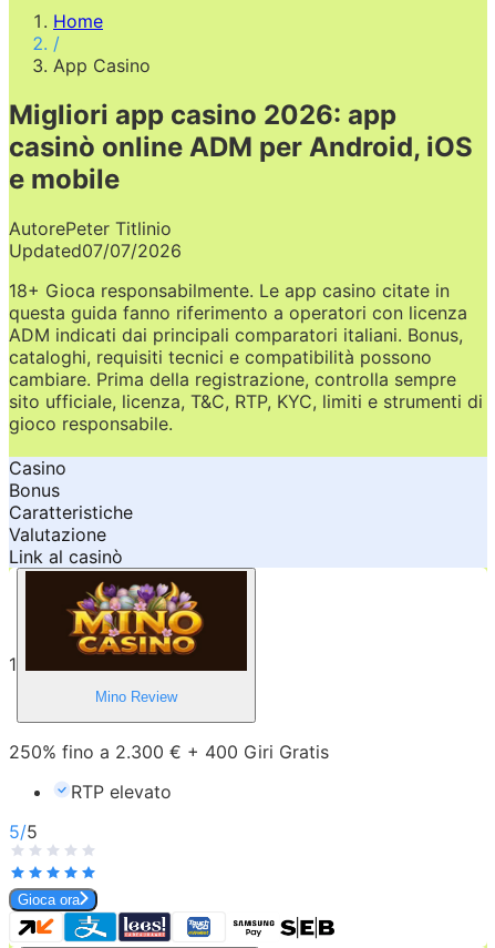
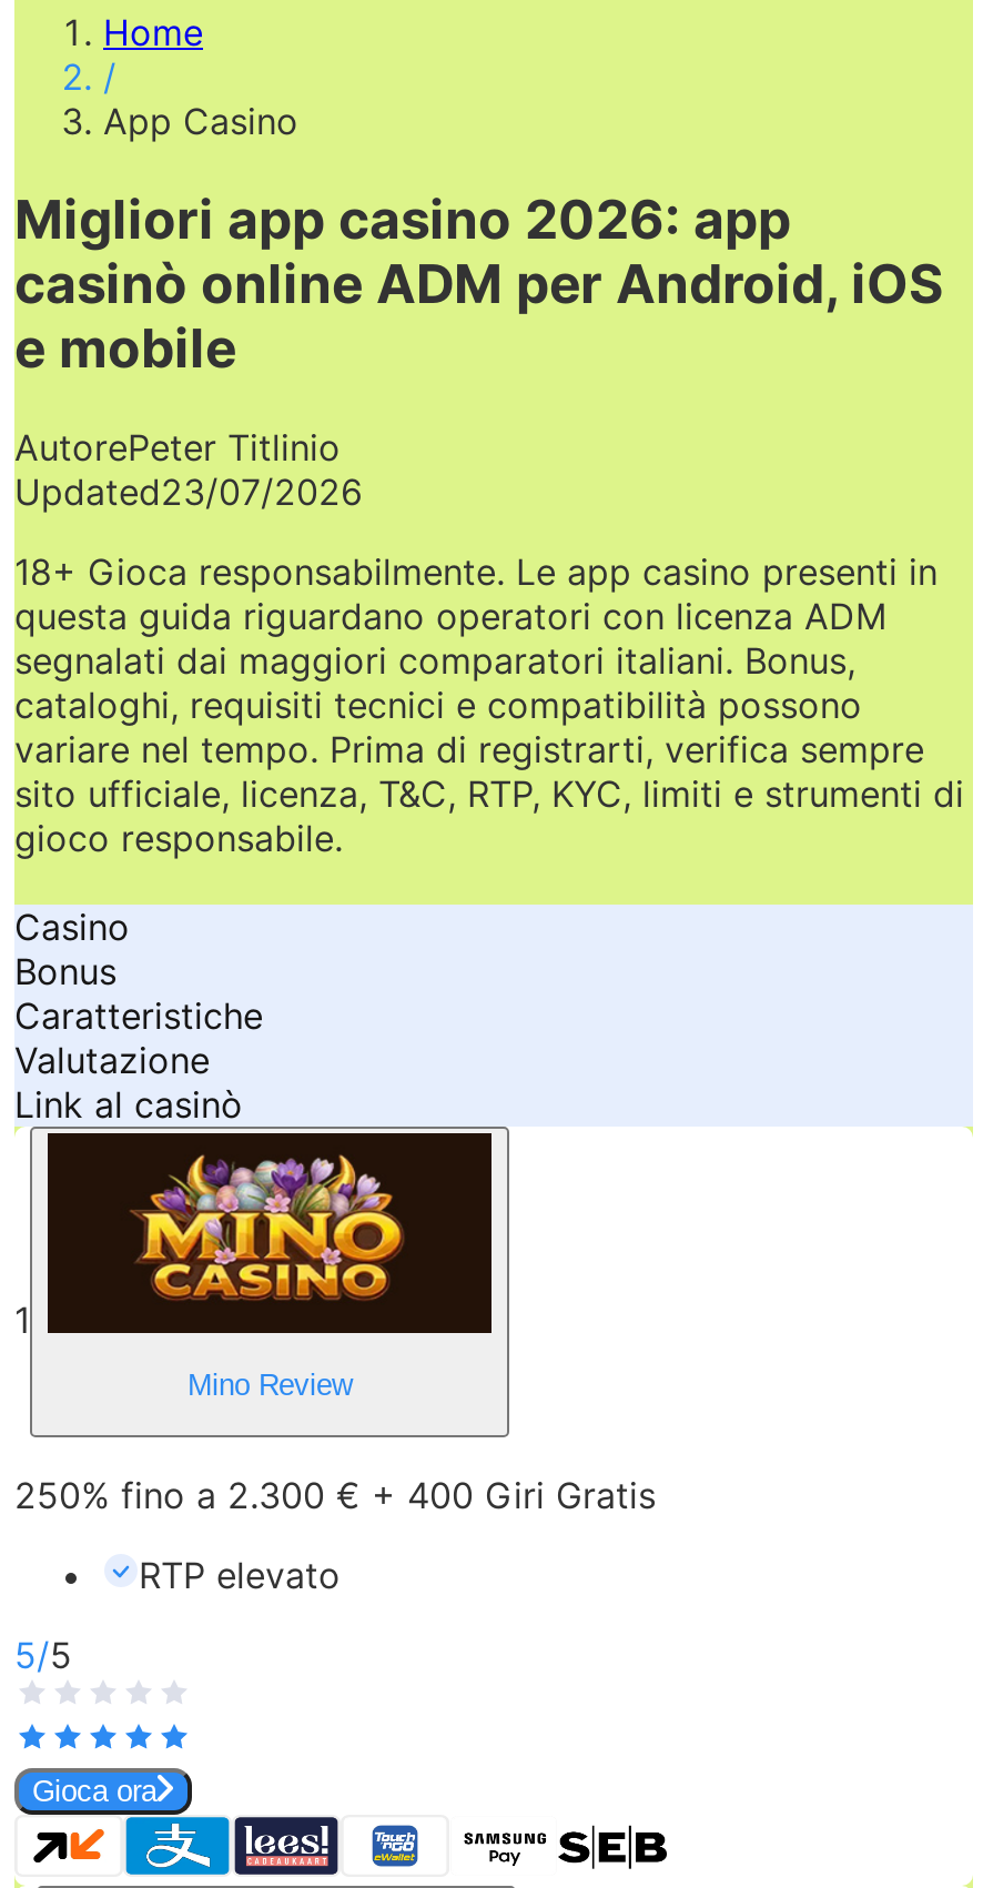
- Updated07/07/2026
+ Updated23/07/2026

- 18+ Gioca responsabilmente. Le app casino citate in
- questa guida fanno riferimento a operatori con licenza
- ADM indicati dai principali comparatori italiani. Bonus,
+ 18+ Gioca responsabilmente. Le app casino presenti in
+ questa guida riguardano operatori con licenza ADM
+ segnalati dai maggiori comparatori italiani. Bonus,

- cambiare. Prima della registrazione, controlla sempre
+ variare nel tempo. Prima di registrarti, verifica sempre
